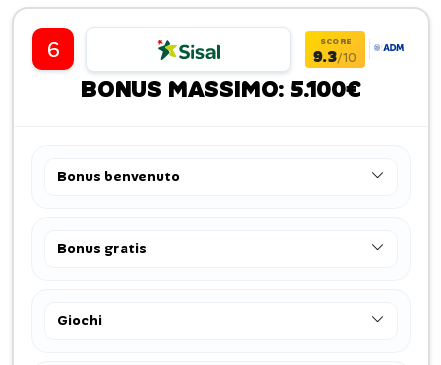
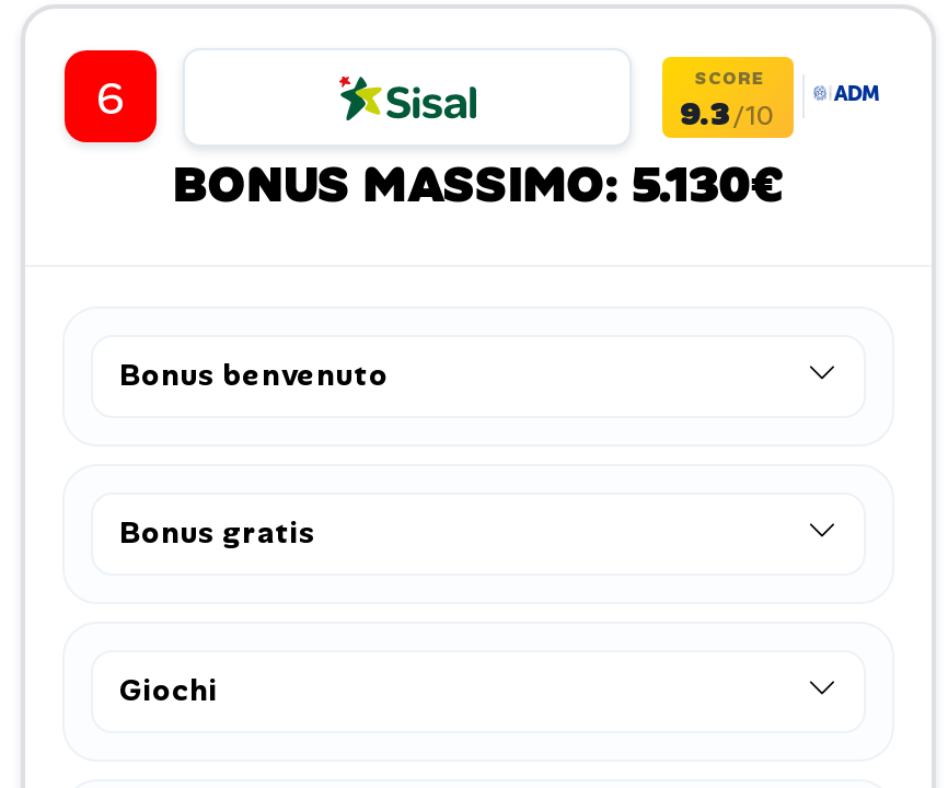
- BONUS MASSIMO: 5.100€
+ BONUS MASSIMO: 5.130€
